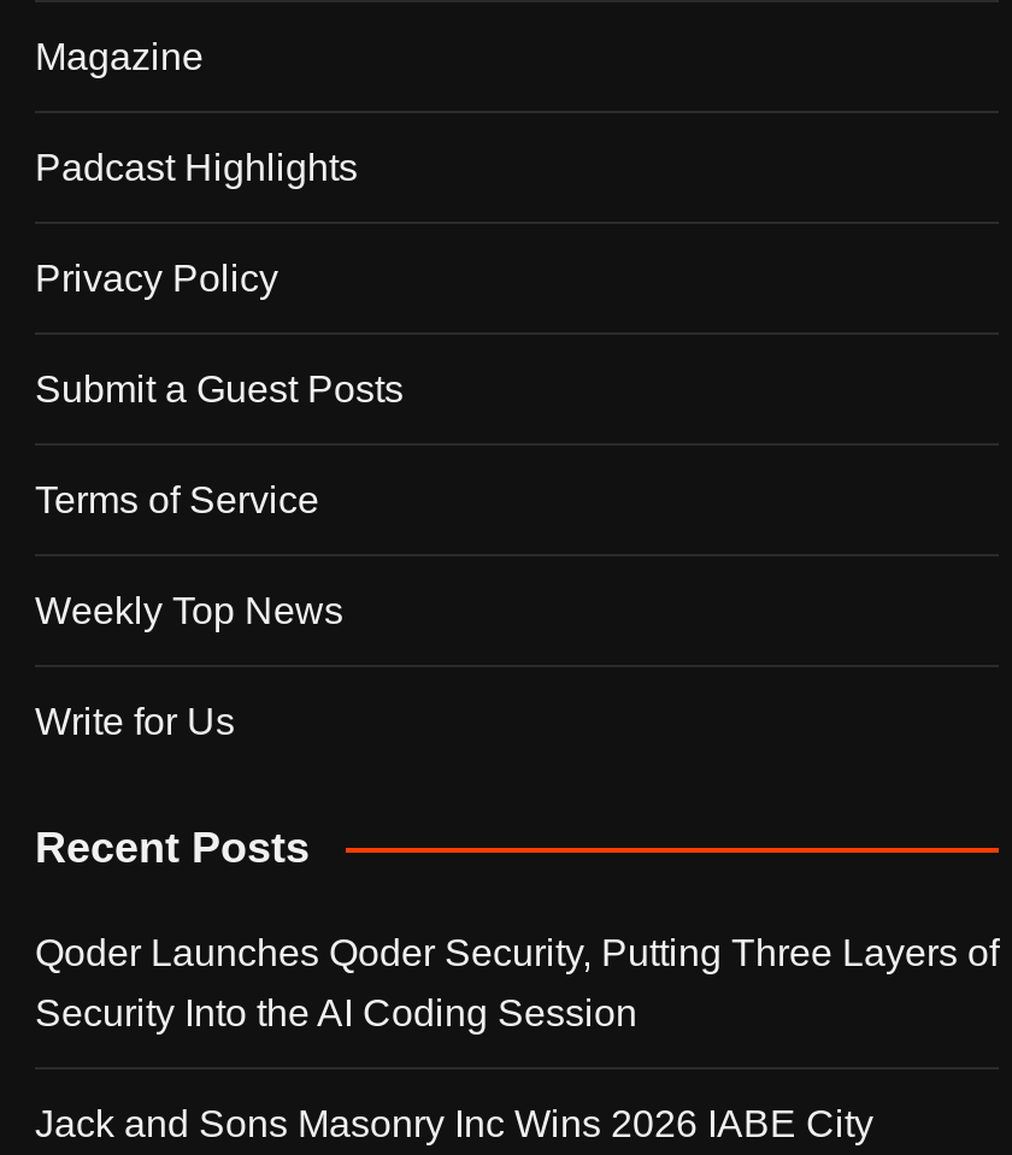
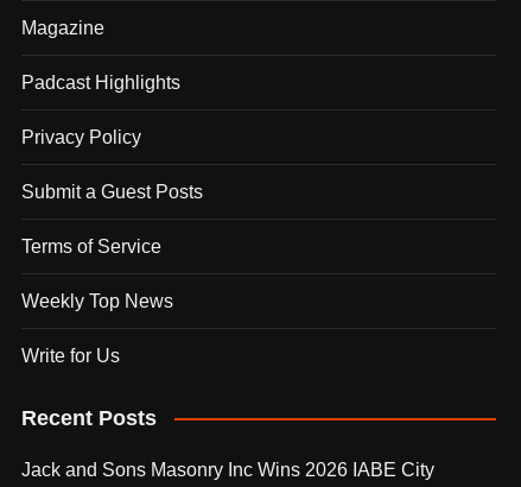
- Qoder Launches Qoder Security, Putting Three Layers of
- Security Into the AI Coding Session
